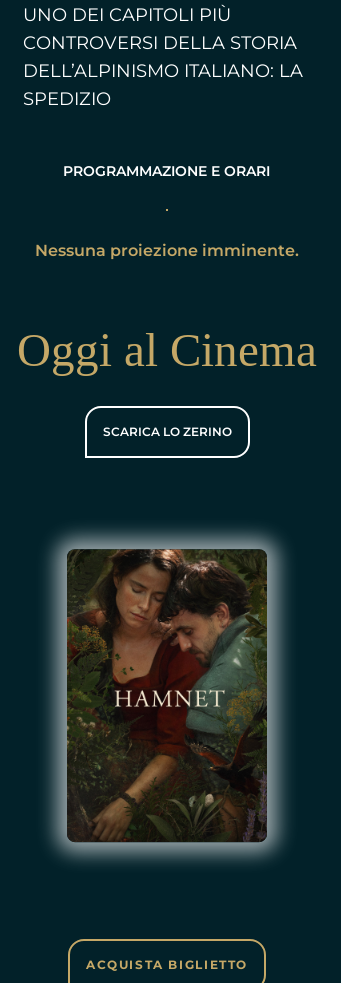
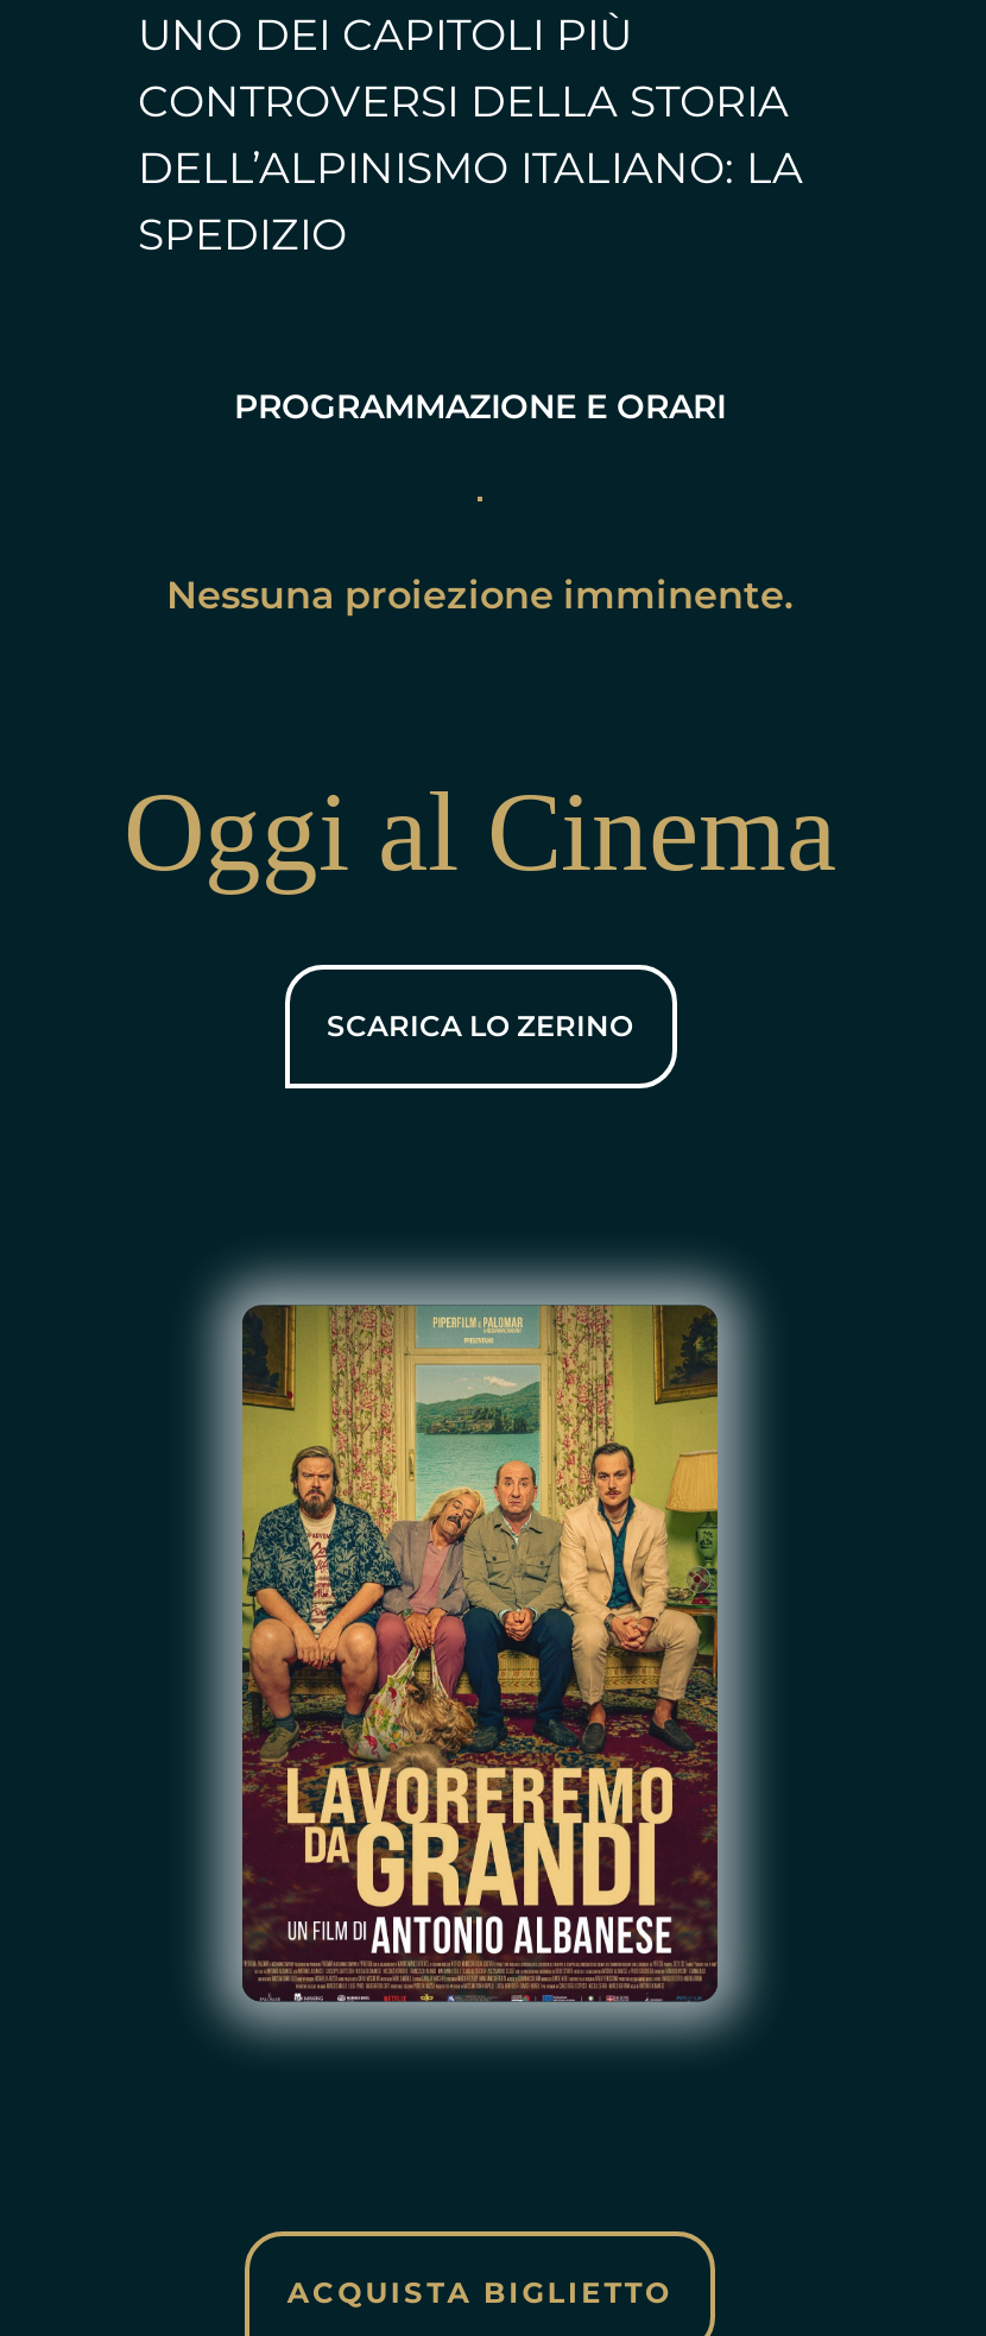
- [image]
+ [image]
